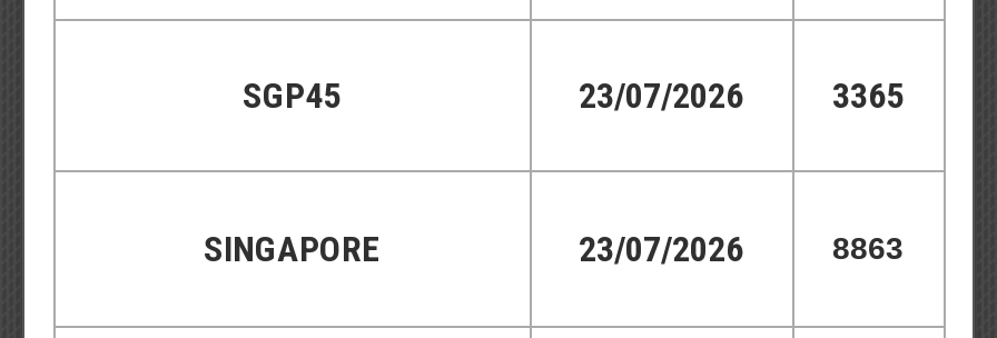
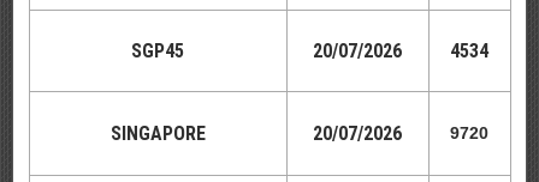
- 23/07/2026
+ 20/07/2026

- 3365
+ 4534

- 23/07/2026
+ 20/07/2026

- 8863
+ 9720
